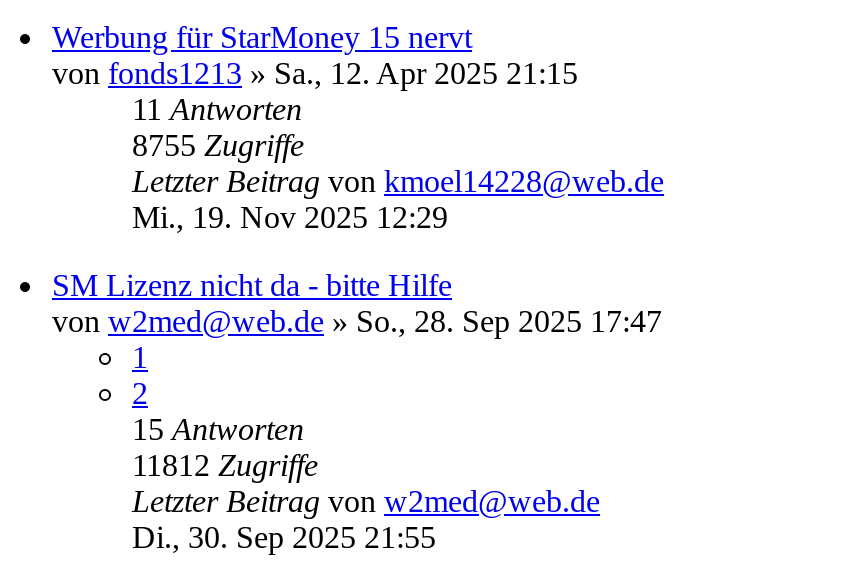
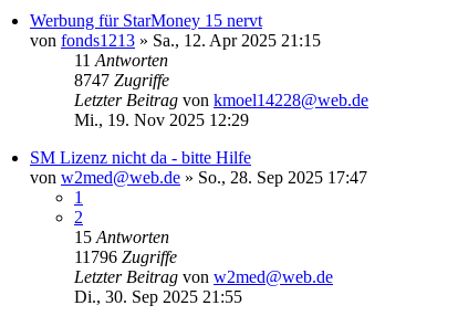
- 8755 Zugriffe
+ 8747 Zugriffe

- 11812 Zugriffe
+ 11796 Zugriffe
